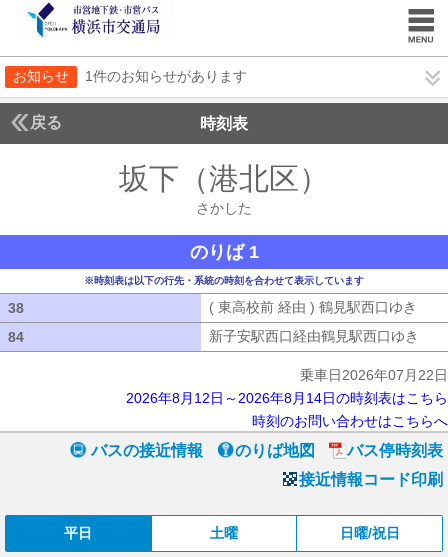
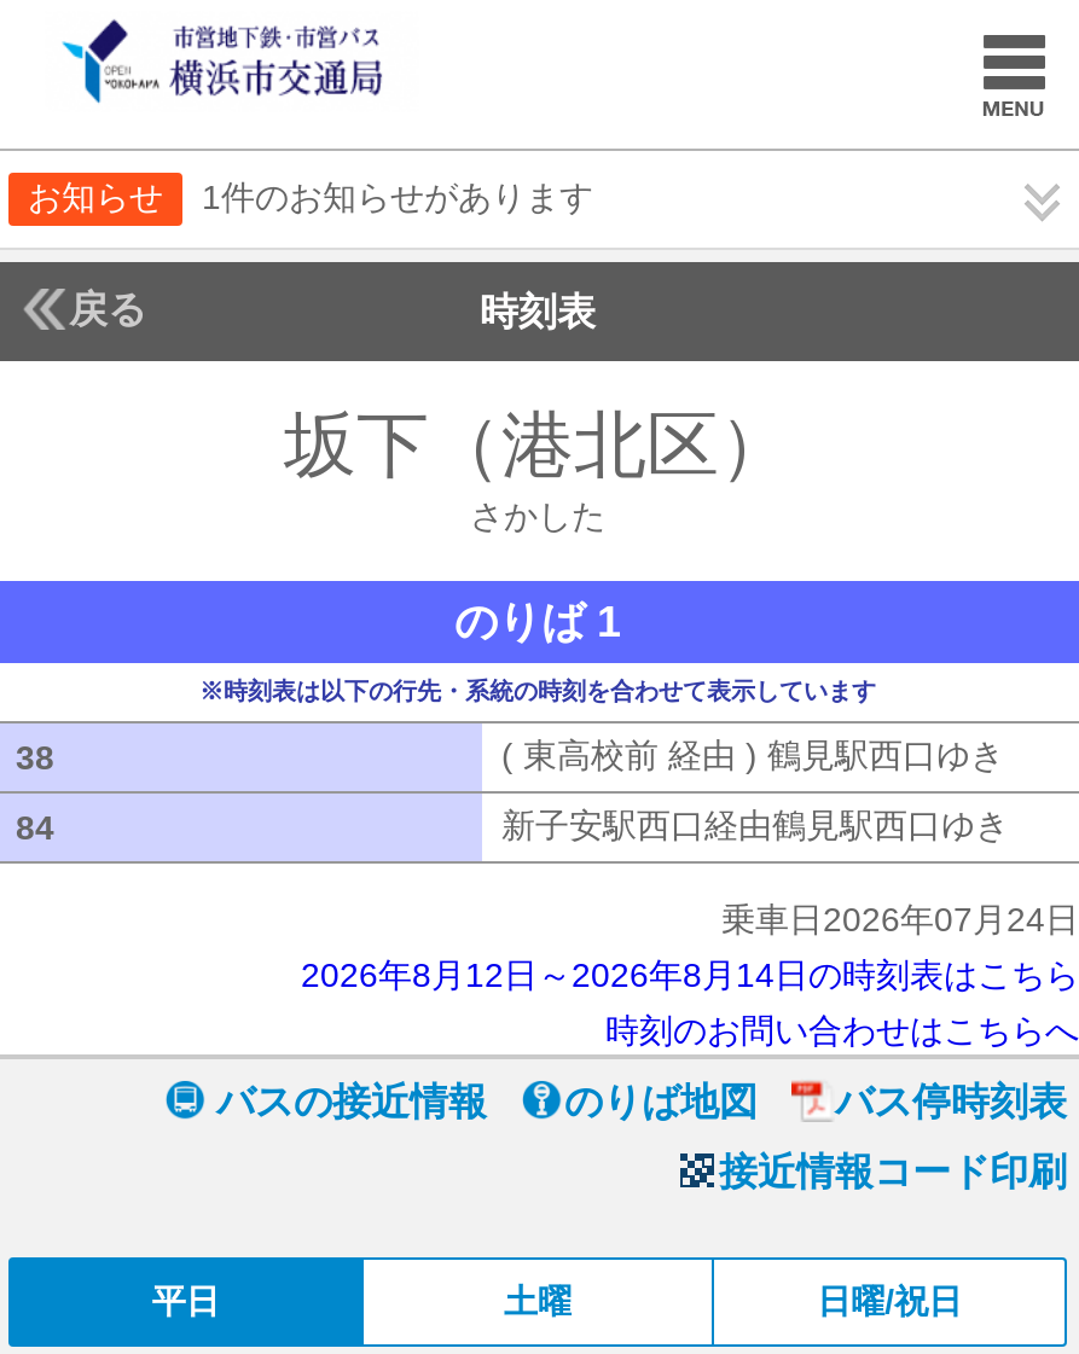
- 乗車日2026年07月22日
+ 乗車日2026年07月24日
